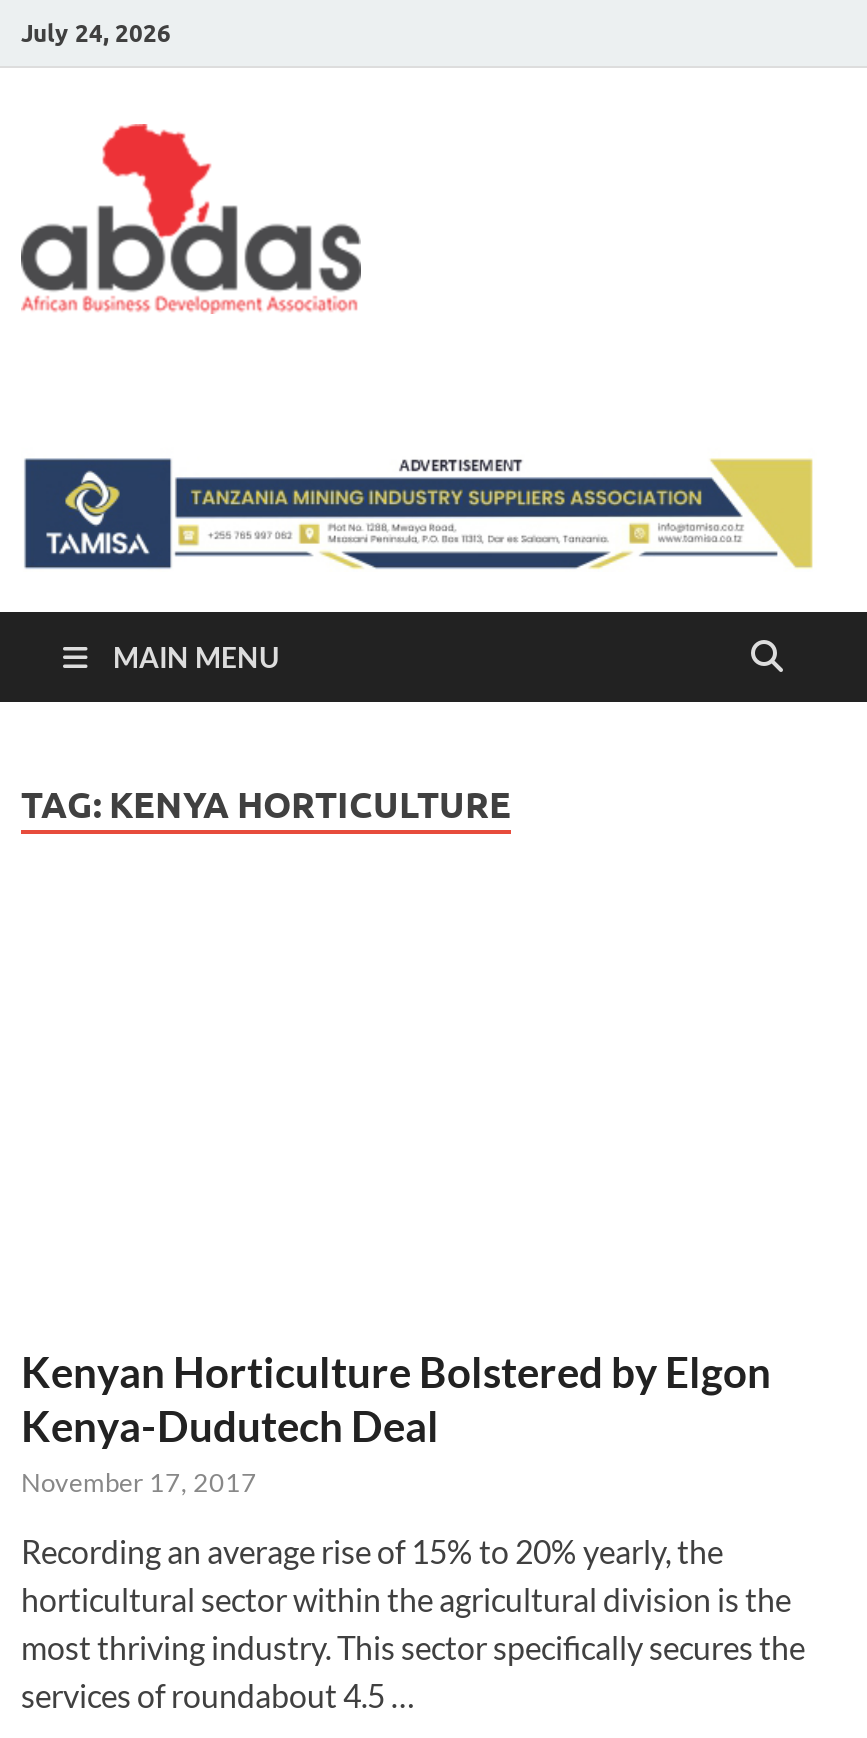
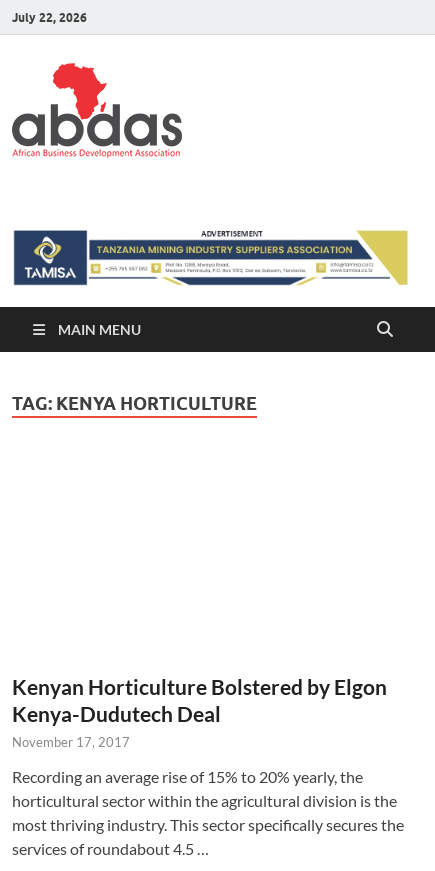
- July 24, 2026
+ July 22, 2026
